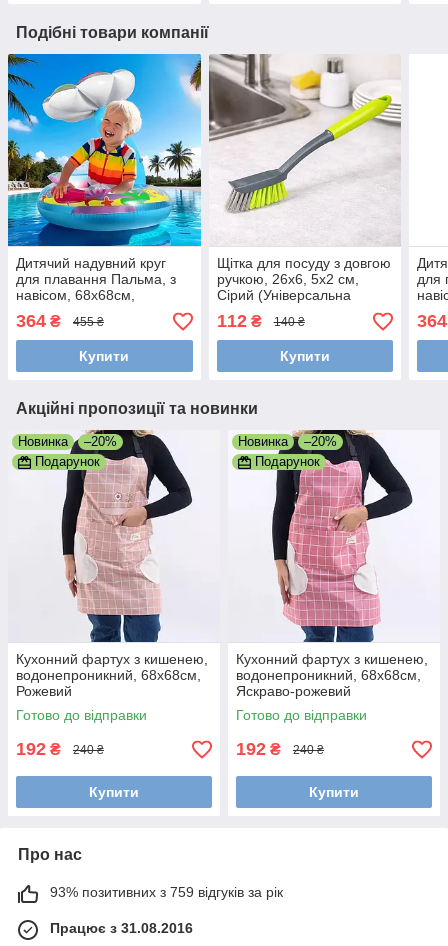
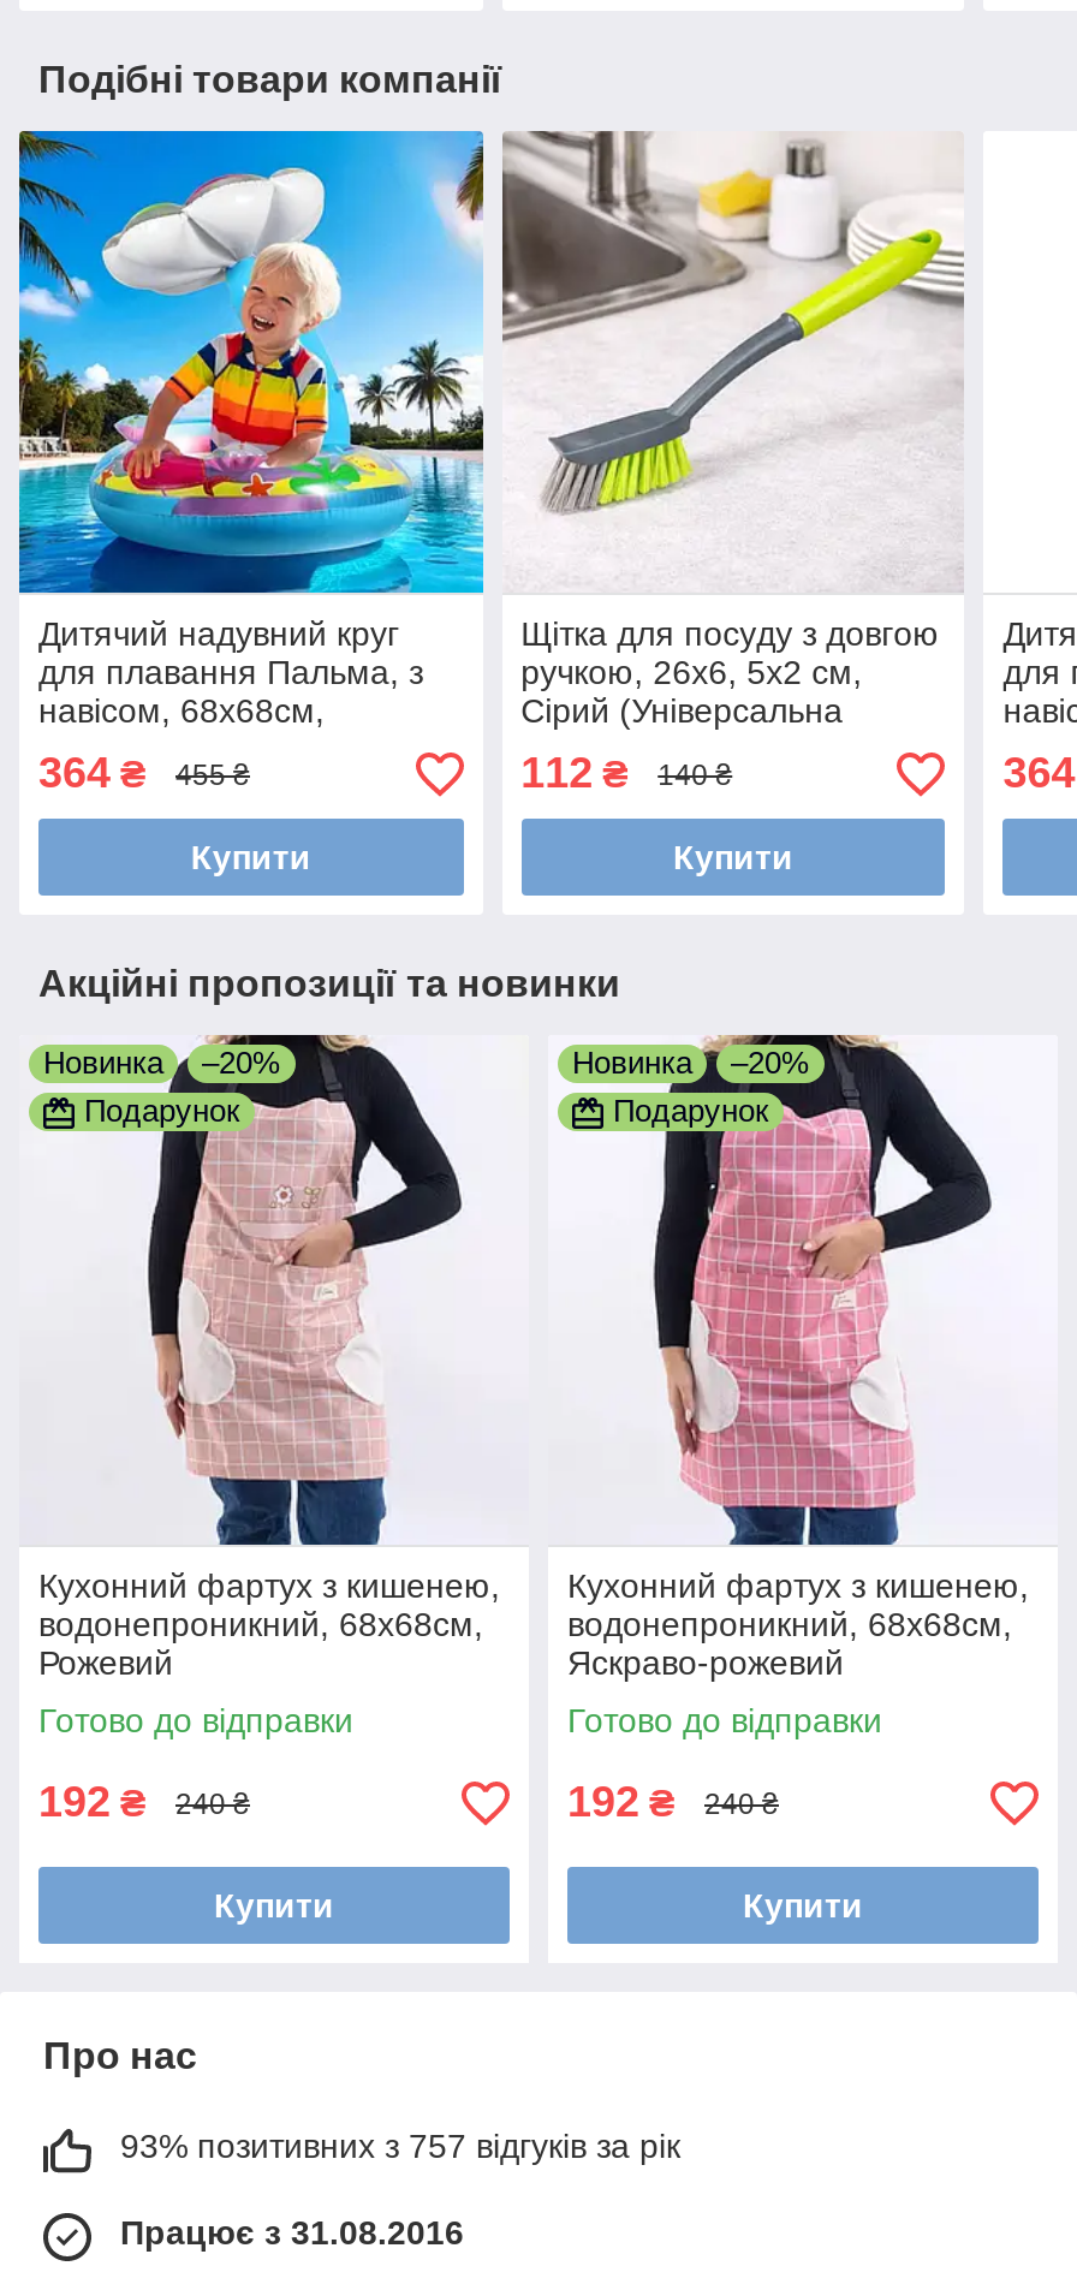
- 93% позитивних з 759 відгуків за рік
+ 93% позитивних з 757 відгуків за рік
